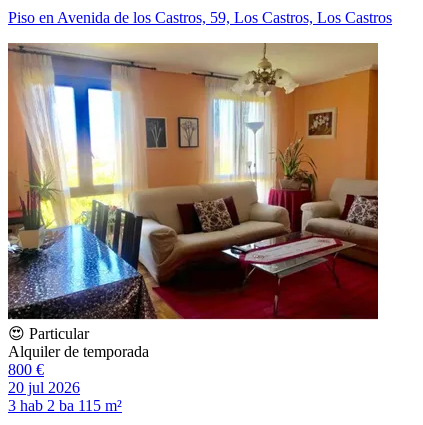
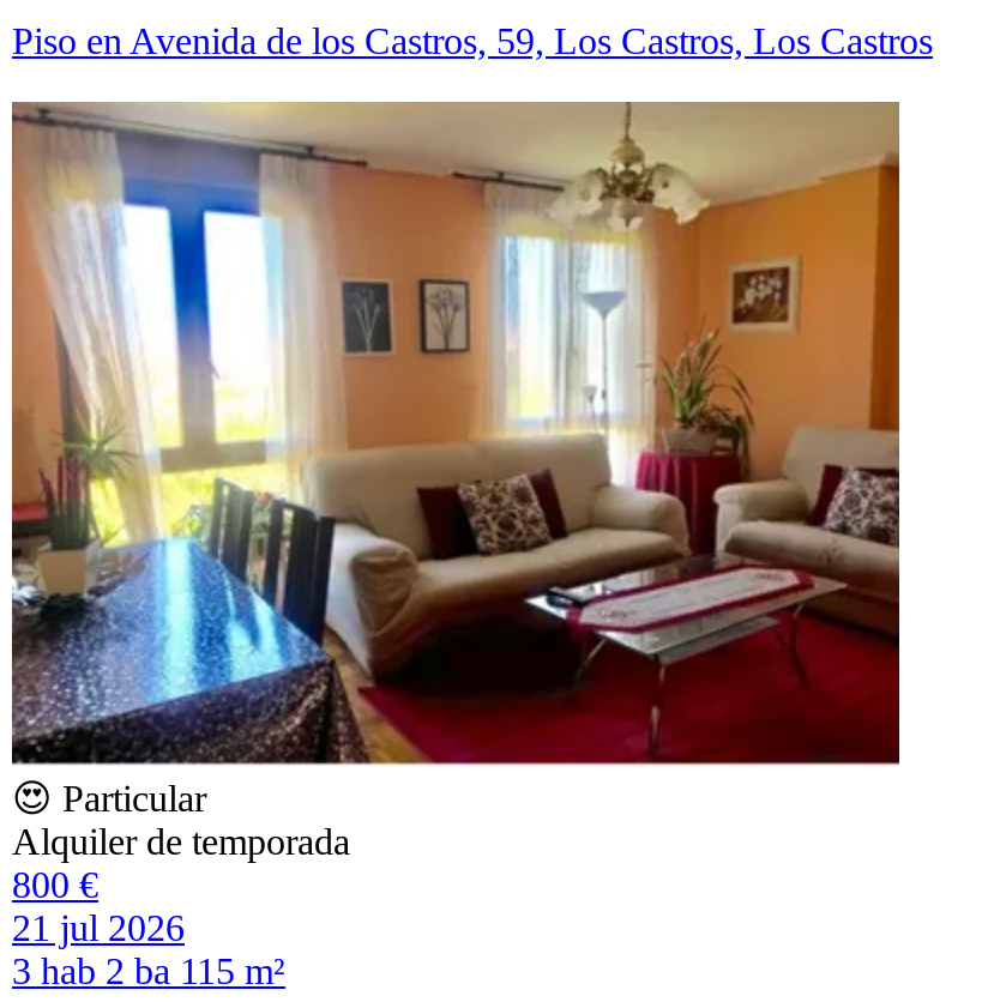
- 20 jul 2026
+ 21 jul 2026
